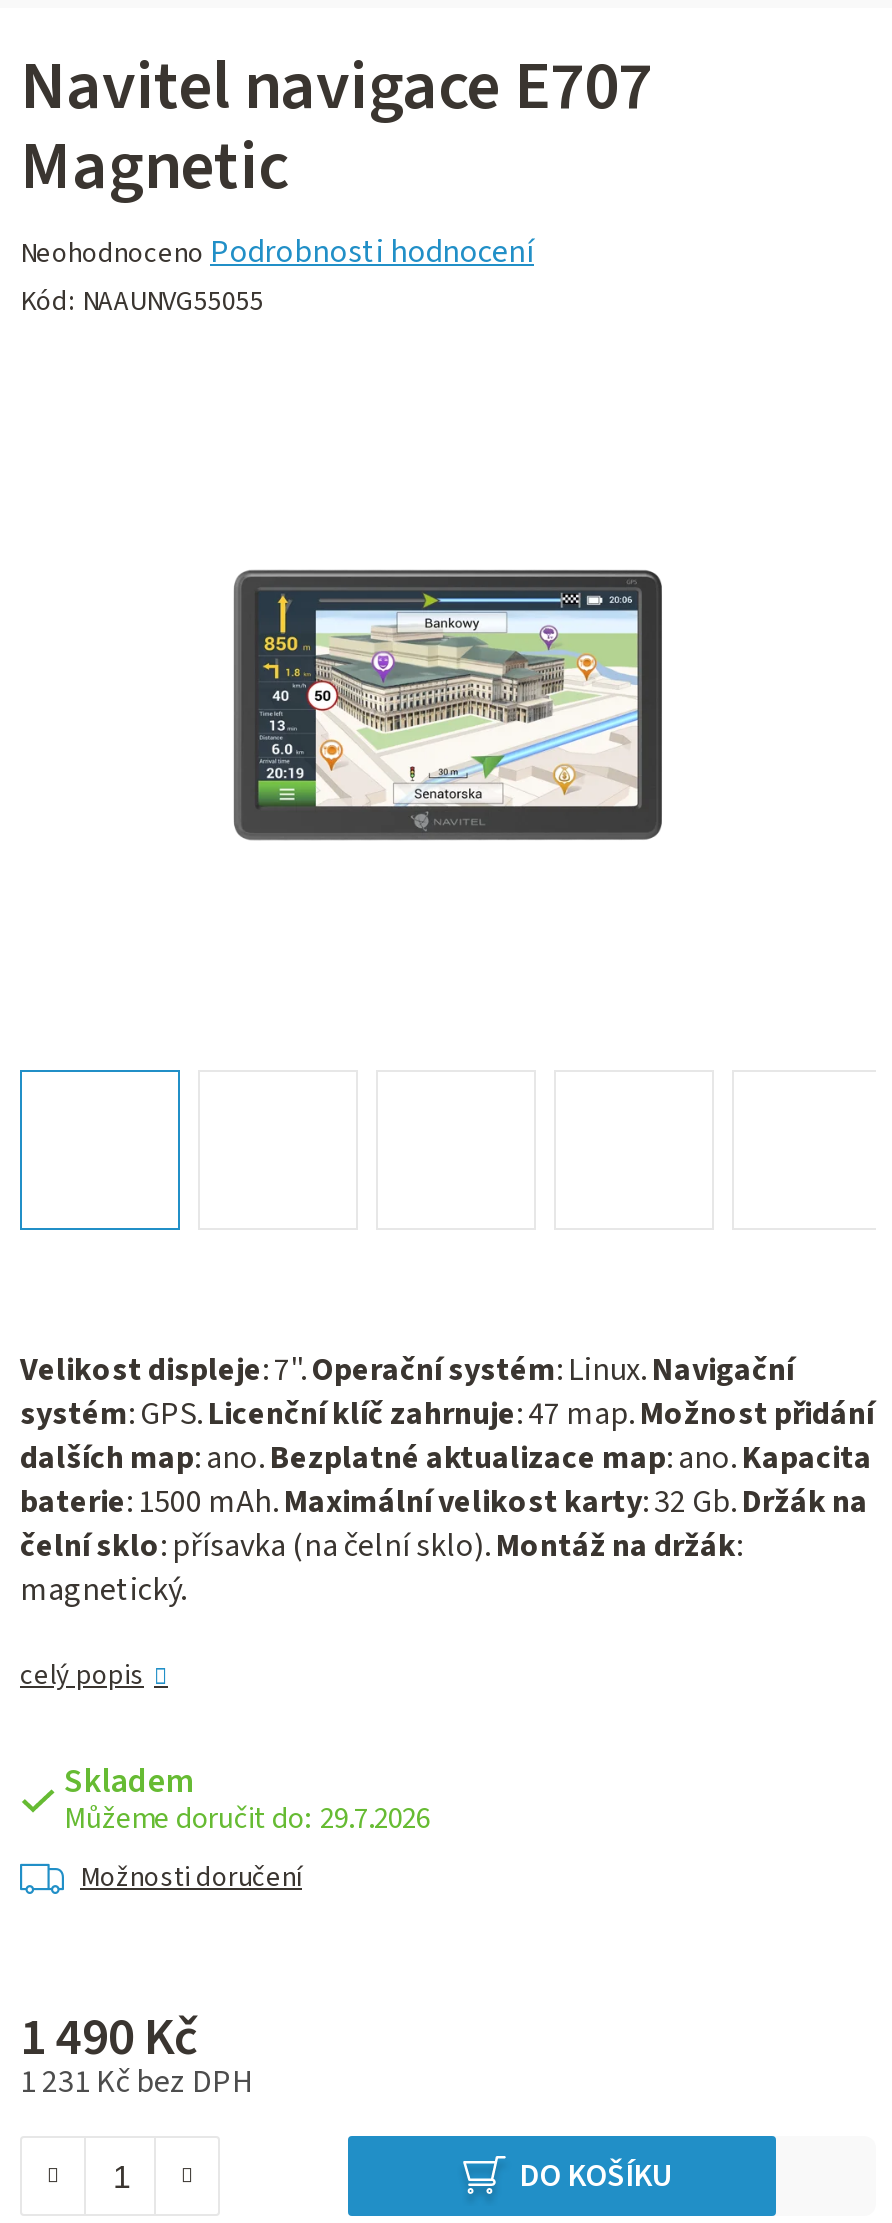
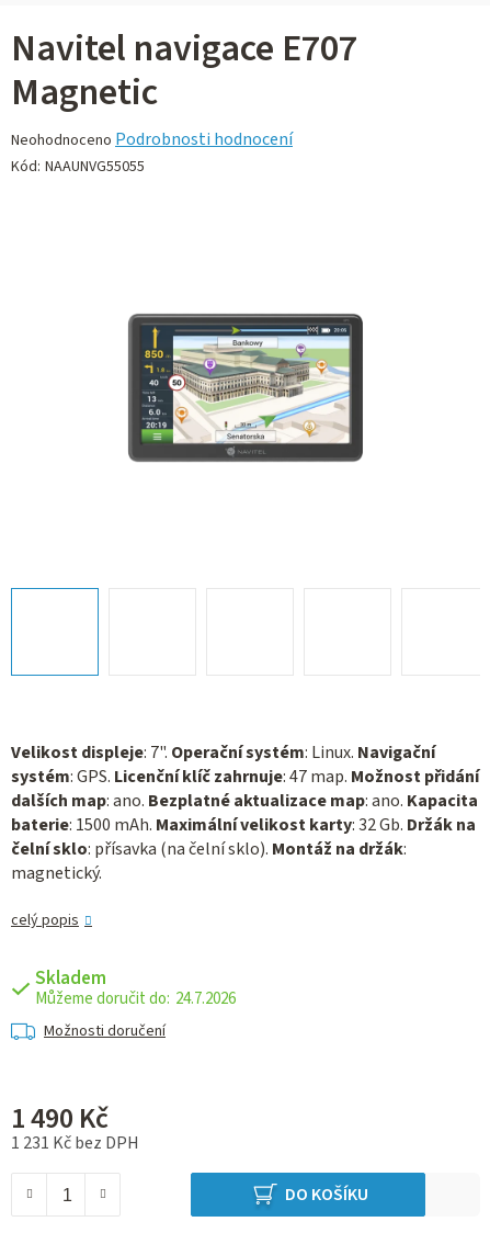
- 29.7.2026
+ 24.7.2026
